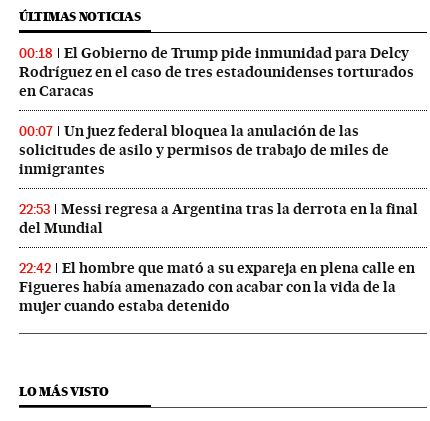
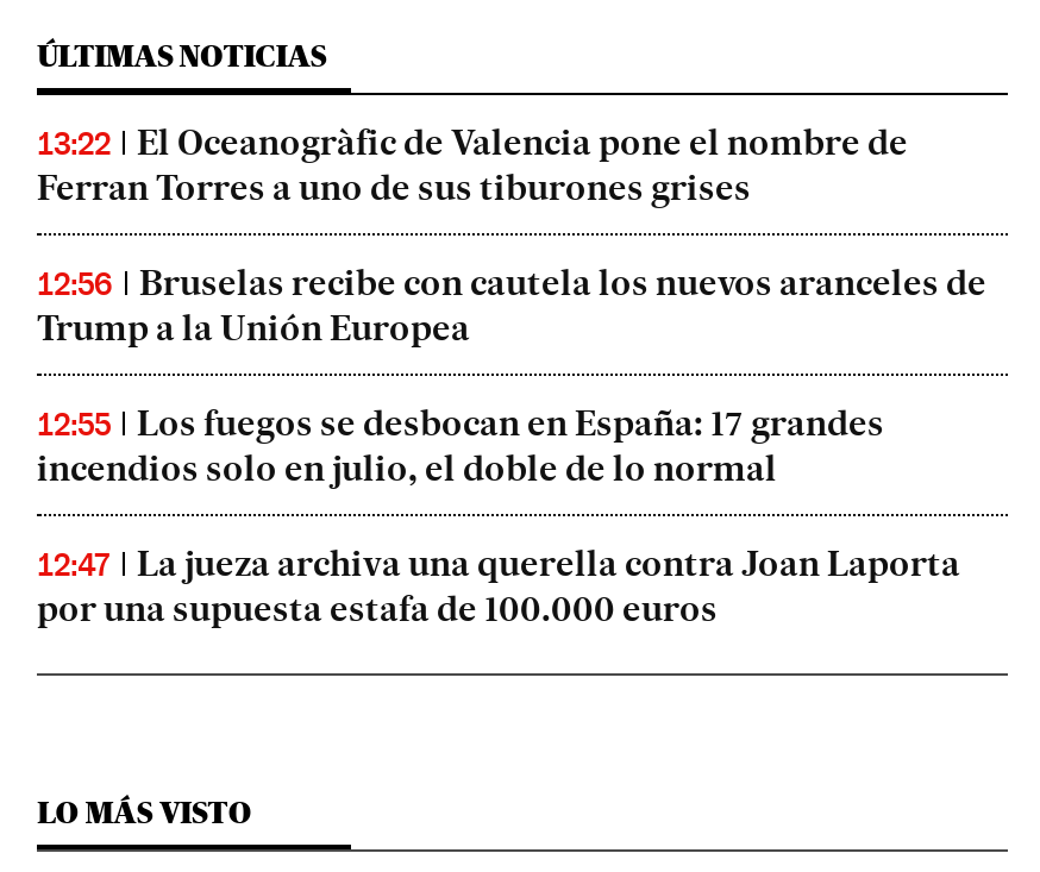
- 00:18
- El Gobierno de Trump pide inmunidad para Delcy
- Rodríguez en el caso de tres estadounidenses torturados
- en Caracas
+ 13:22
+ El Oceanogràfic de Valencia pone el nombre de
+ Ferran Torres a uno de sus tiburones grises

- 00:07
- Un juez federal bloquea la anulación de las
- solicitudes de asilo y permisos de trabajo de miles de
- inmigrantes
+ 12:56
+ Bruselas recibe con cautela los nuevos aranceles de
+ Trump a la Unión Europea

- 22:53
- Messi regresa a Argentina tras la derrota en la final
- del Mundial
+ 12:55
+ Los fuegos se desbocan en España: 17 grandes
+ incendios solo en julio, el doble de lo normal

- 22:42
- El hombre que mató a su expareja en plena calle en
- Figueres había amenazado con acabar con la vida de la
- mujer cuando estaba detenido
+ 12:47
+ La jueza archiva una querella contra Joan Laporta
+ por una supuesta estafa de 100.000 euros
